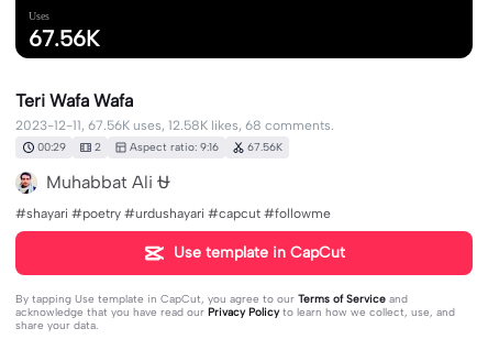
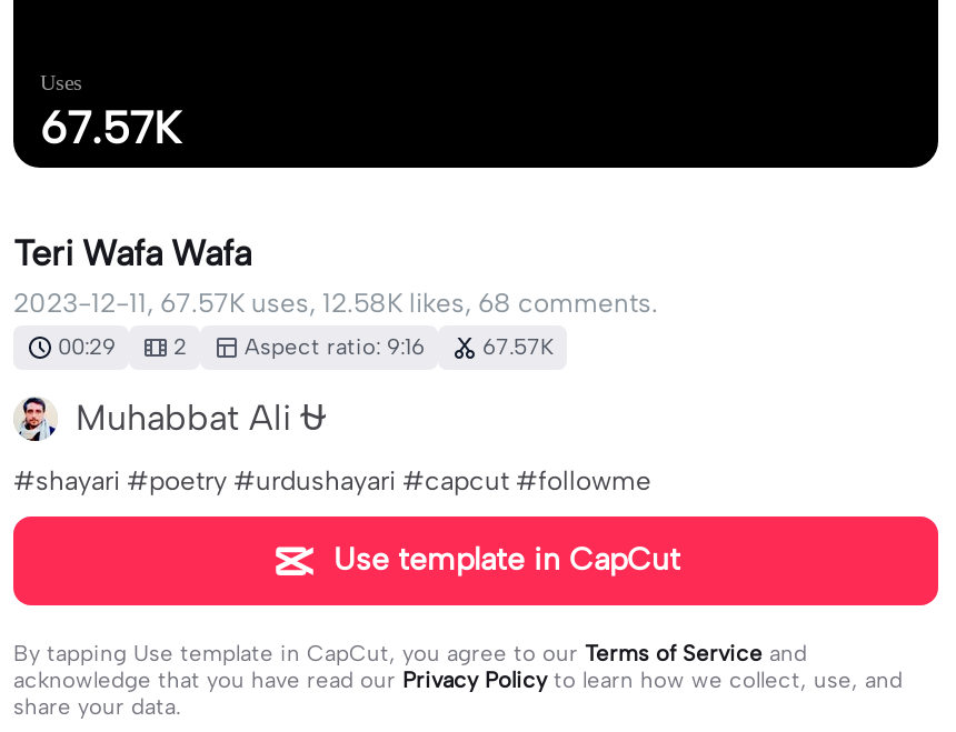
- 67.56K
+ 67.57K

- 2023-12-11, 67.56K uses, 12.58K likes, 68 comments.
+ 2023-12-11, 67.57K uses, 12.58K likes, 68 comments.

- 00:29 2 Aspect ratio: 9:16 67.56K
+ 00:29 2 Aspect ratio: 9:16 67.57K
